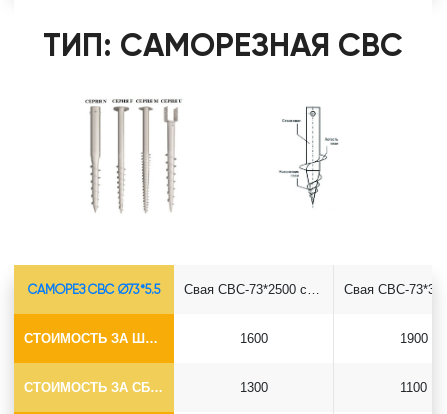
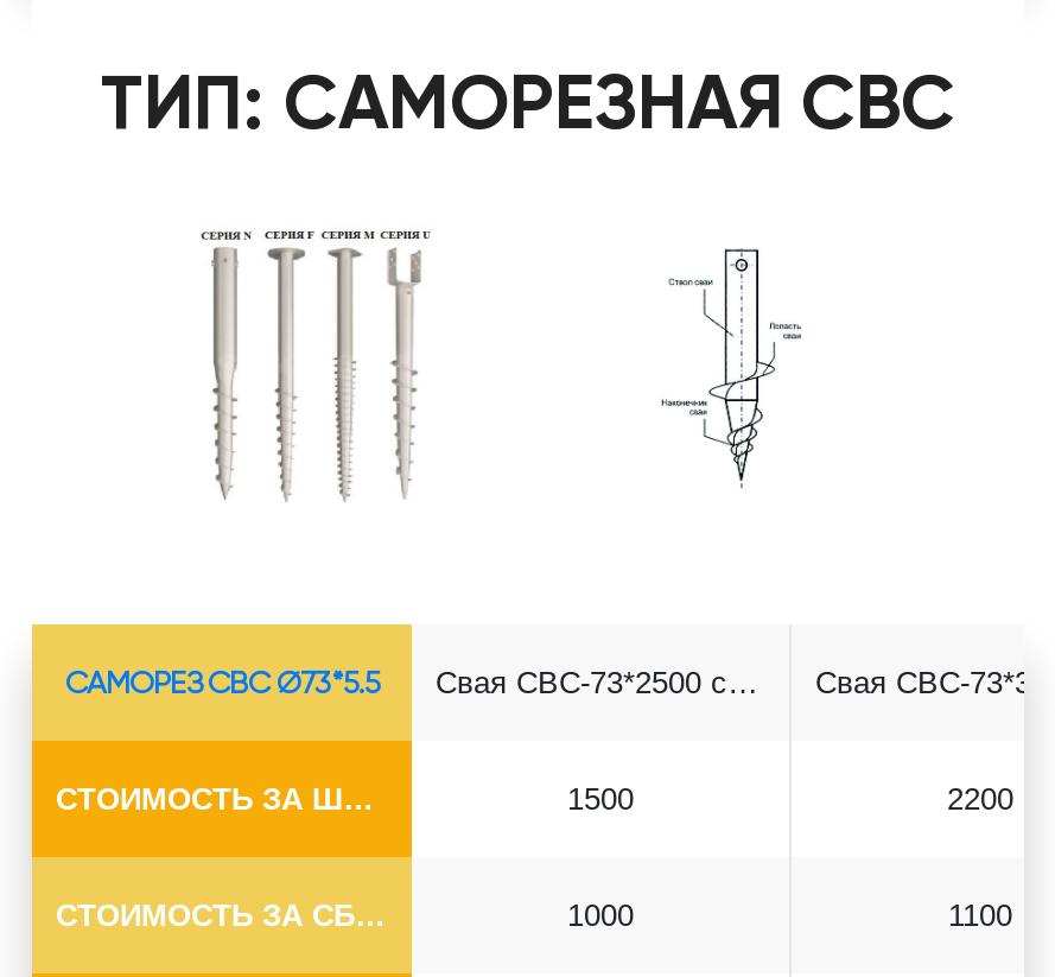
- 1600
+ 1500

- 1900
+ 2200

- 1300
+ 1000
